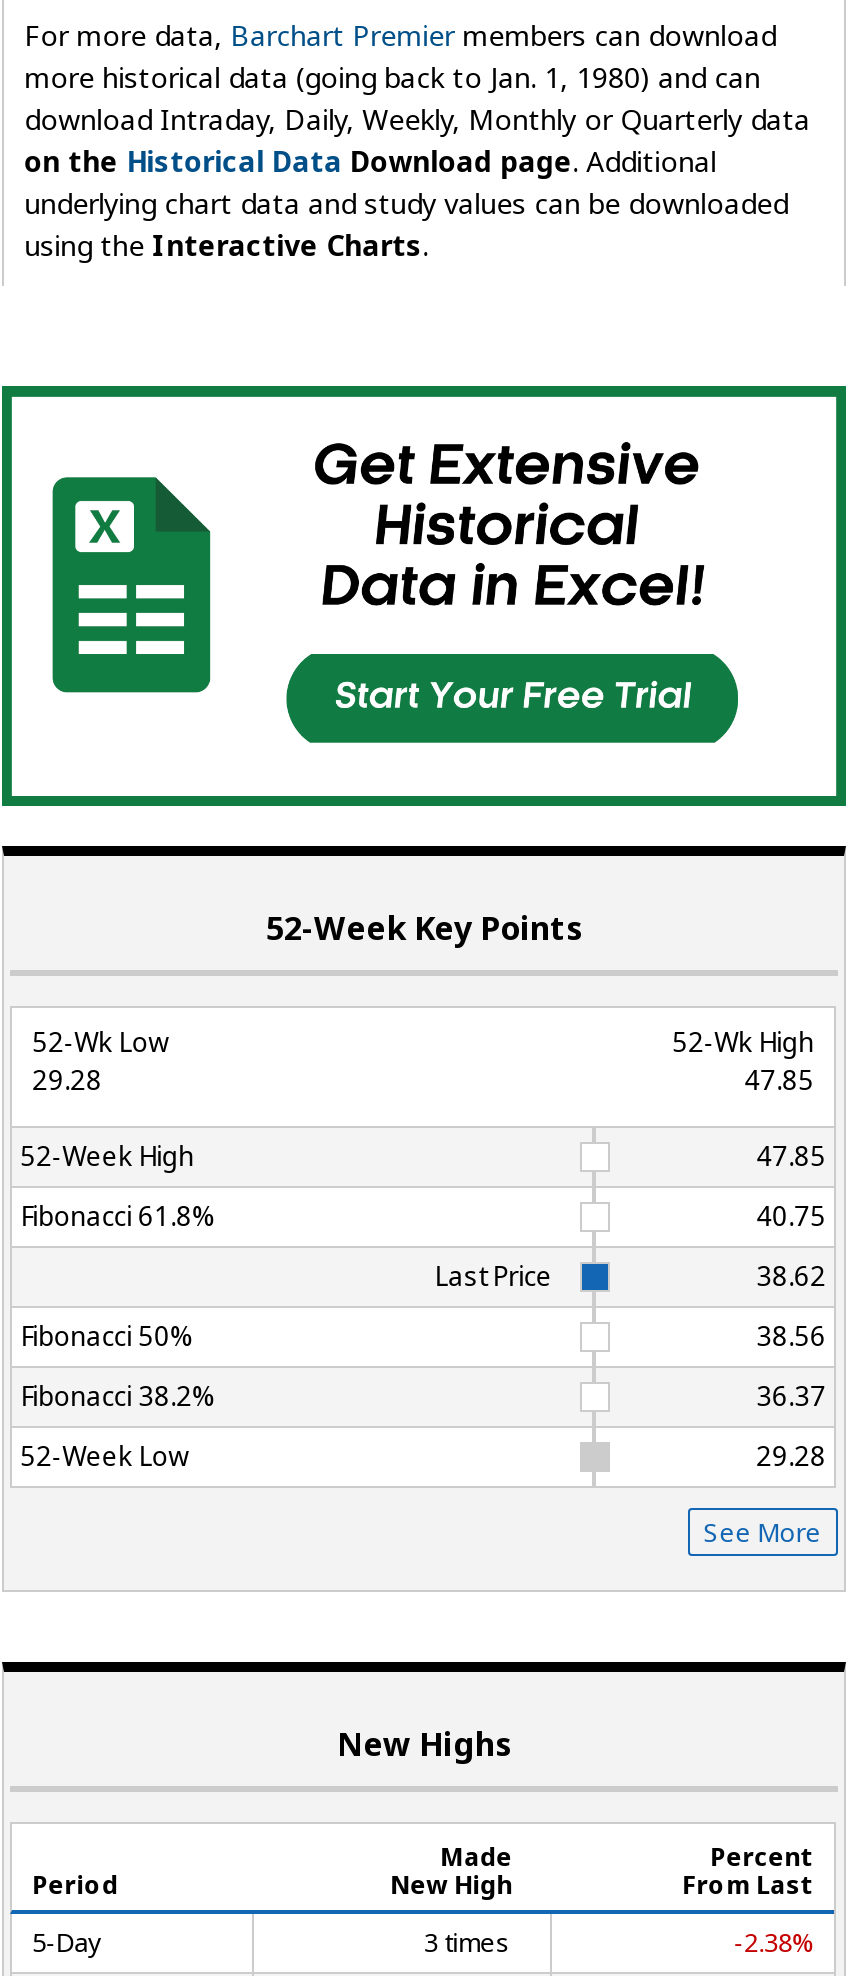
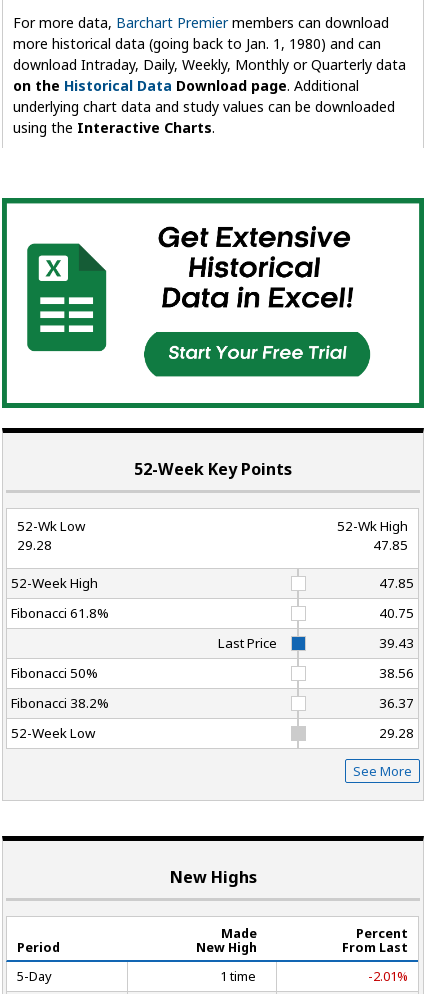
- 38.62
+ 39.43

- 3 times
- -2.38%
+ 1 time
+ -2.01%
